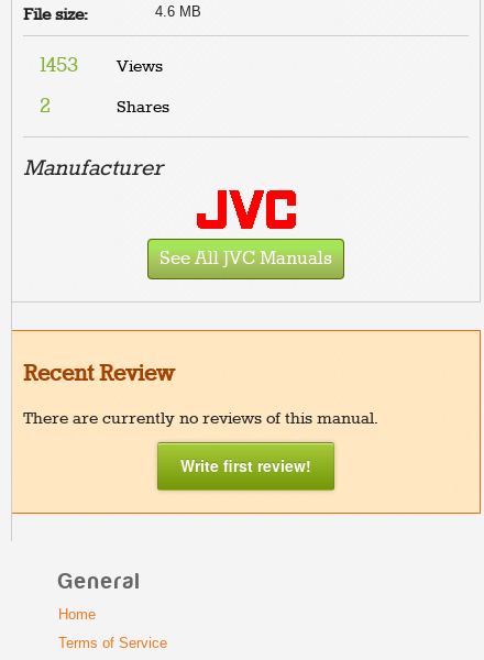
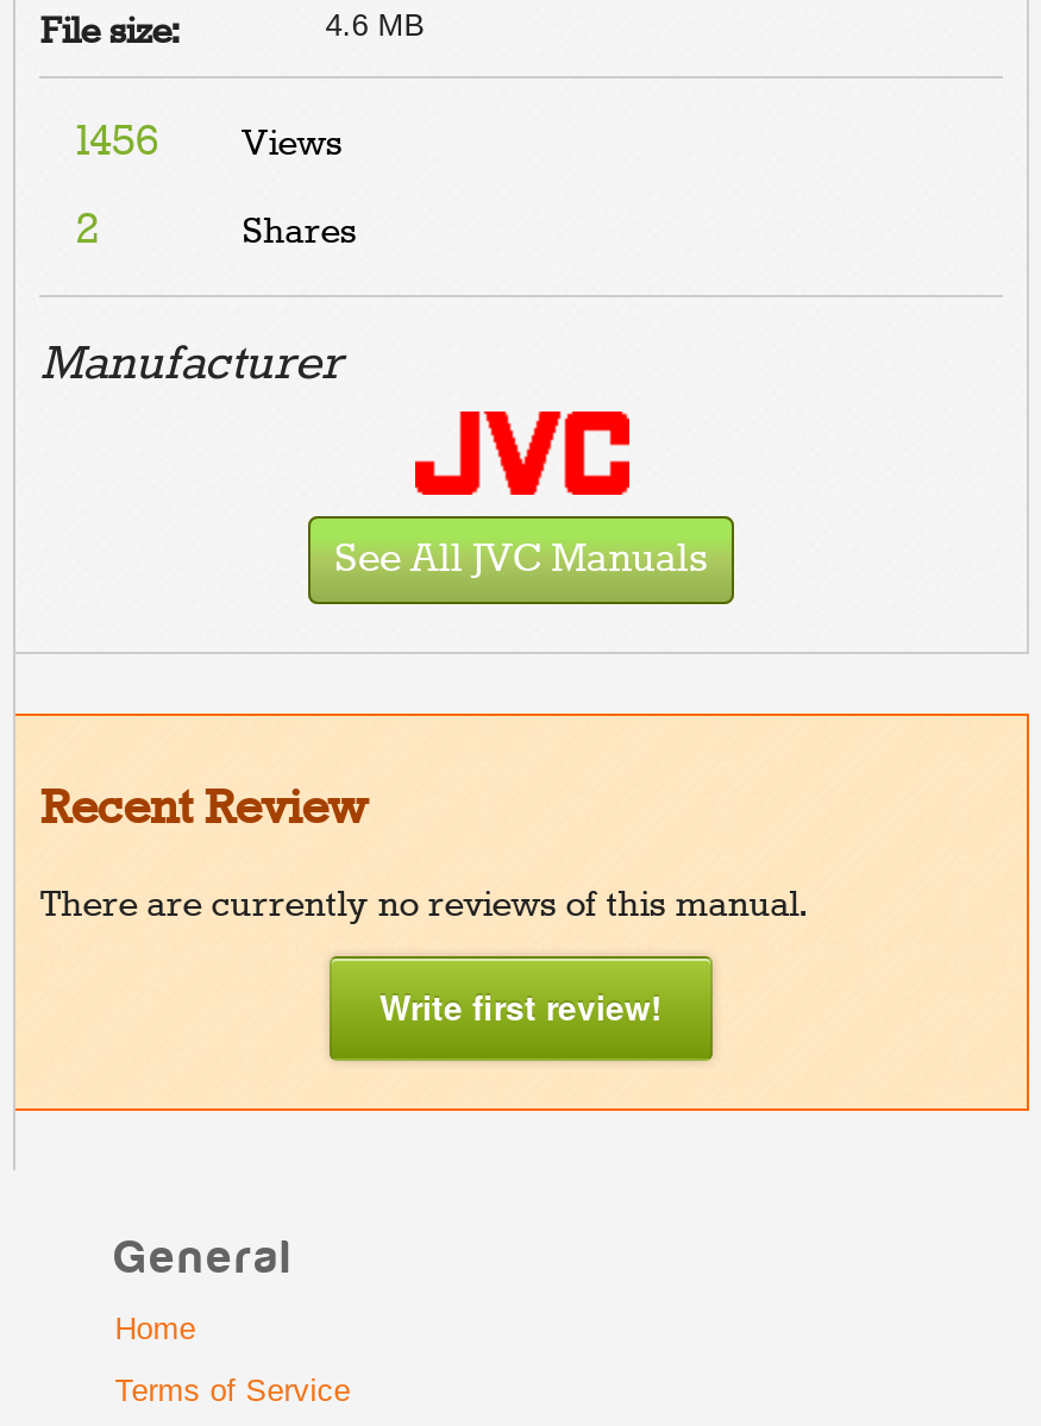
- 1453 Views
+ 1456 Views
